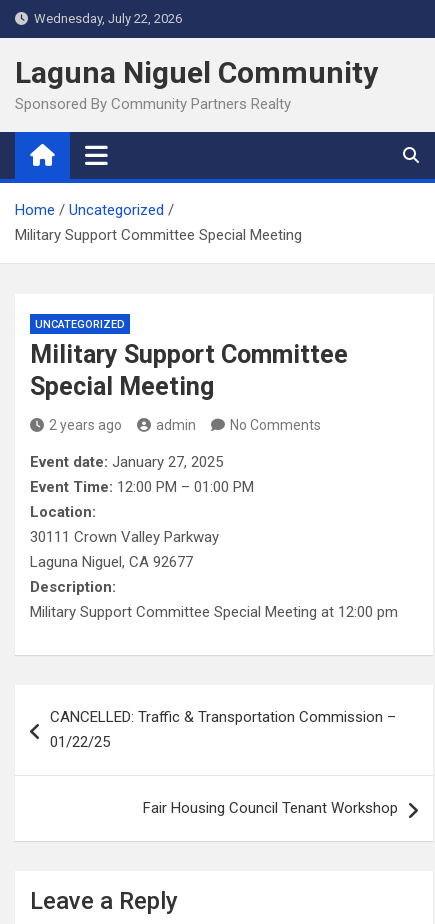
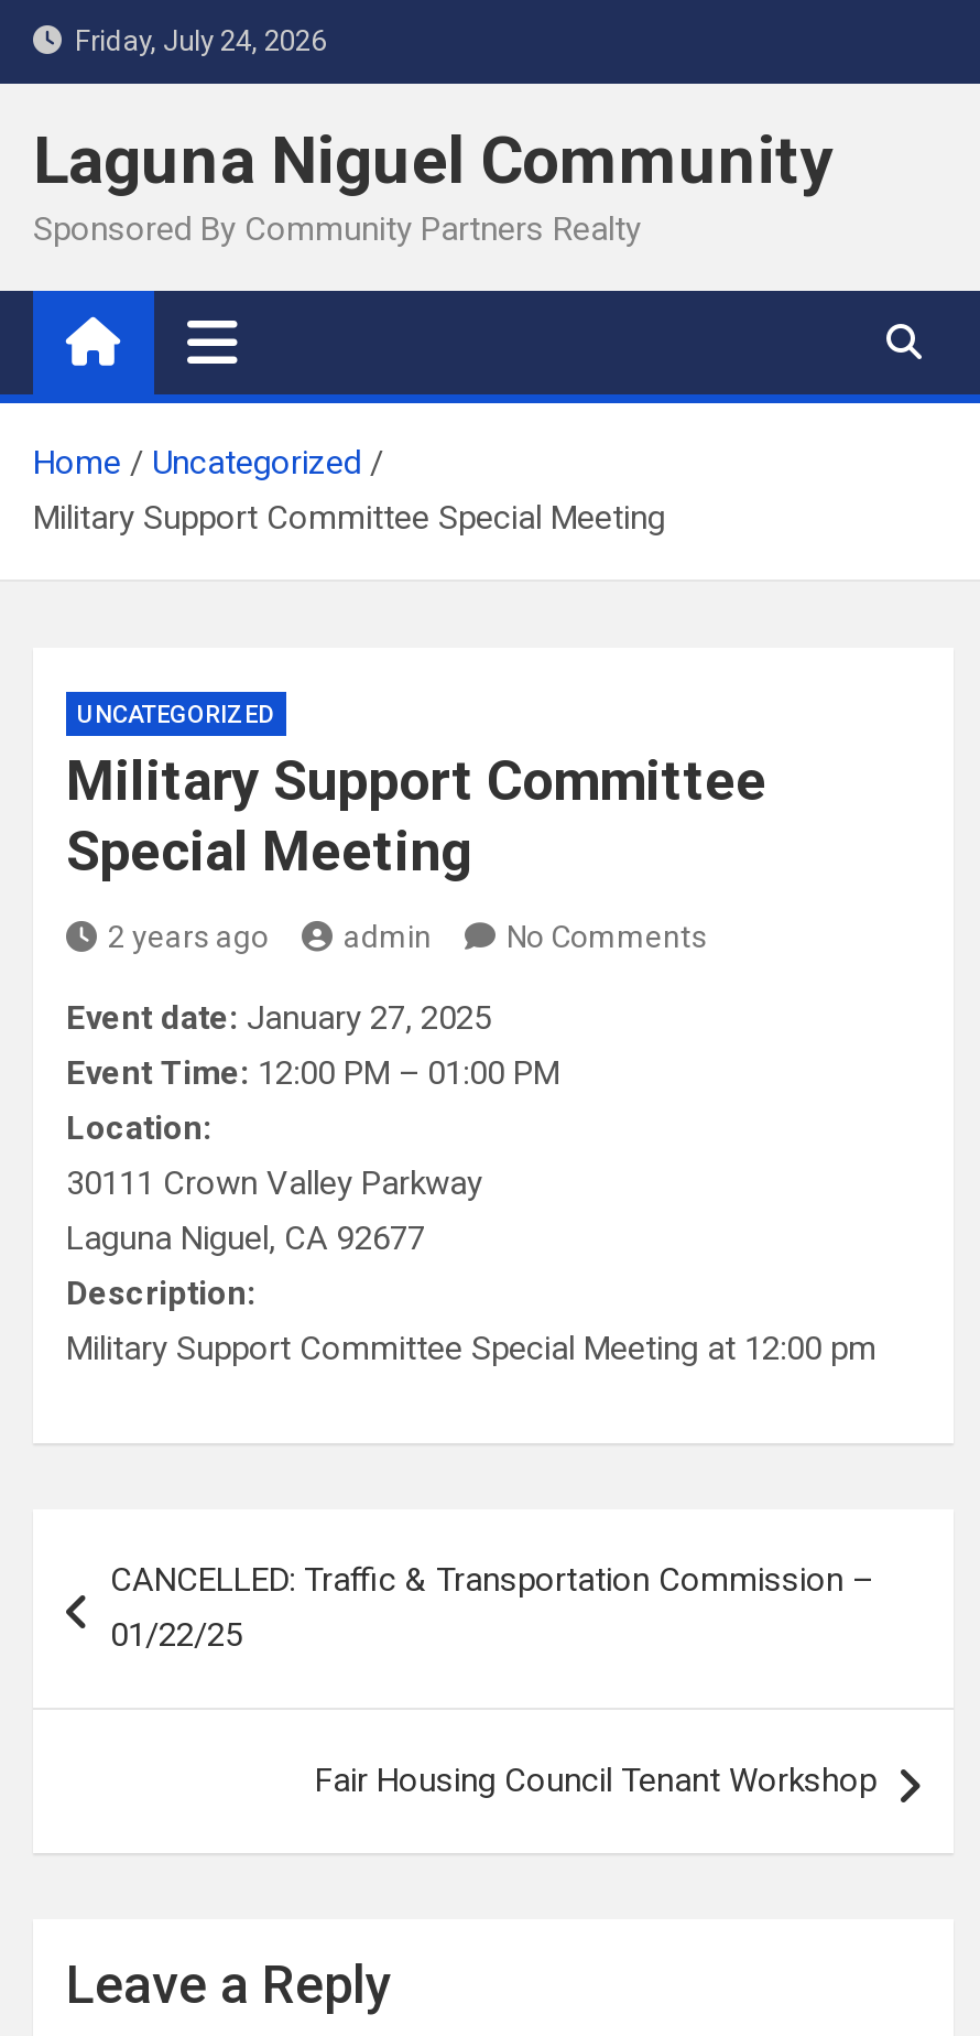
- Wednesday, July 22, 2026
+ Friday, July 24, 2026
